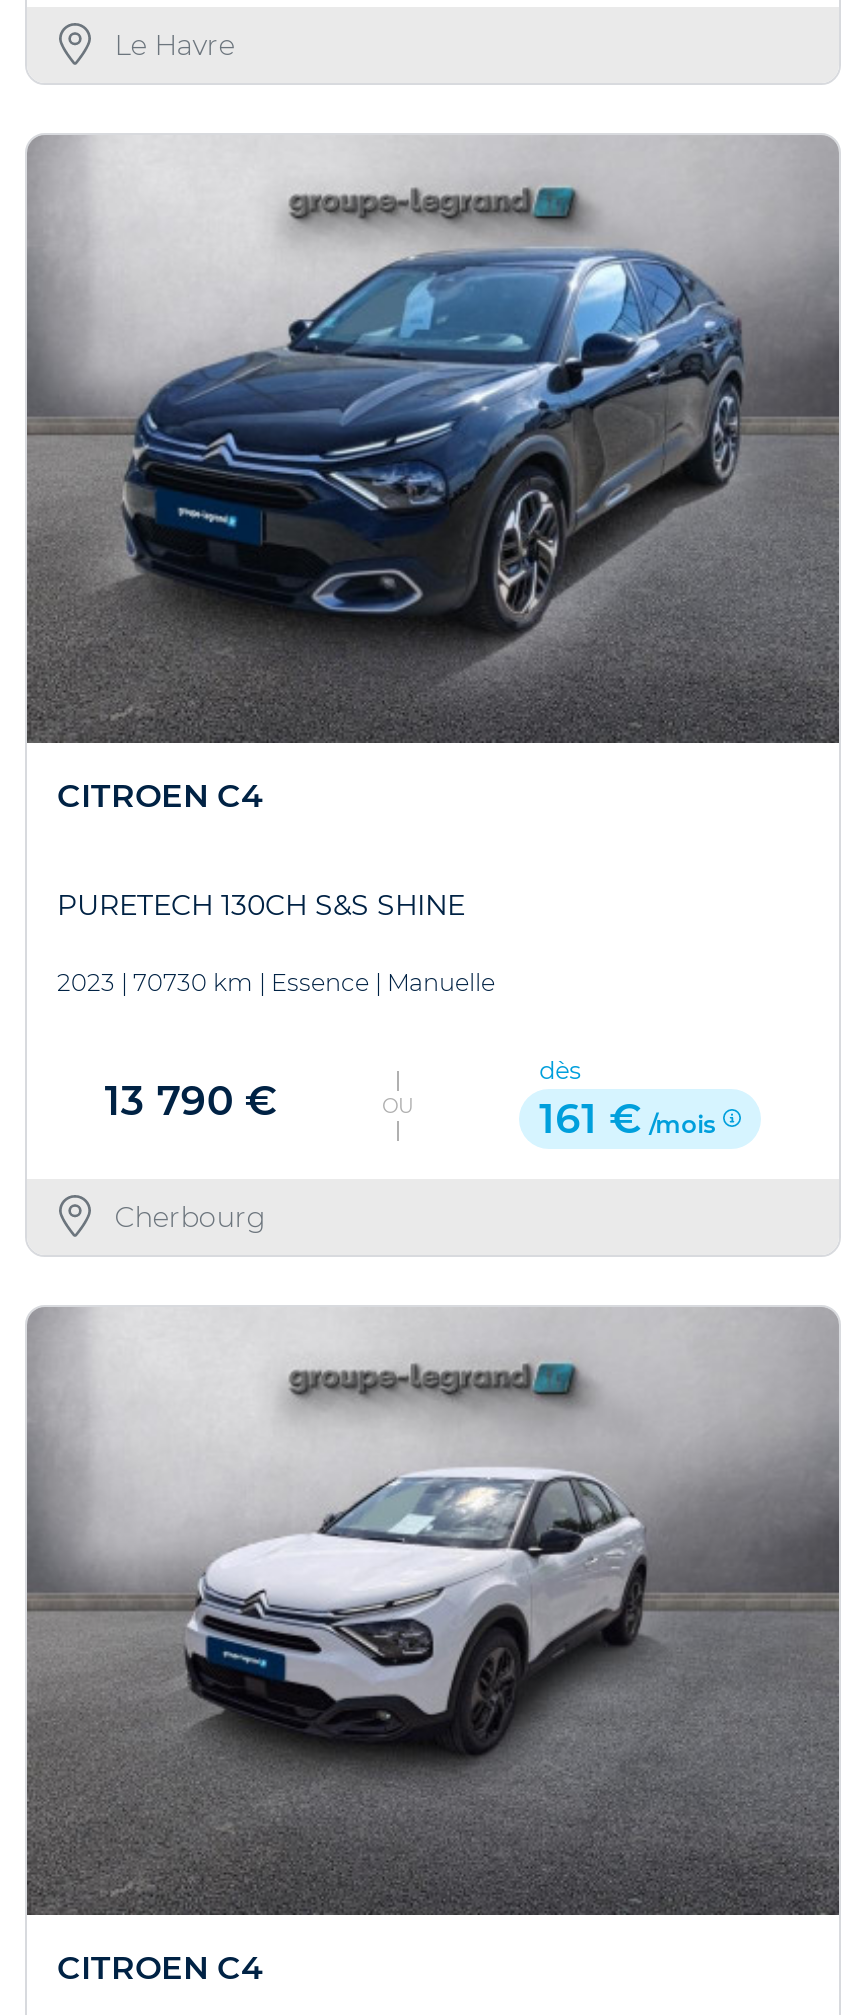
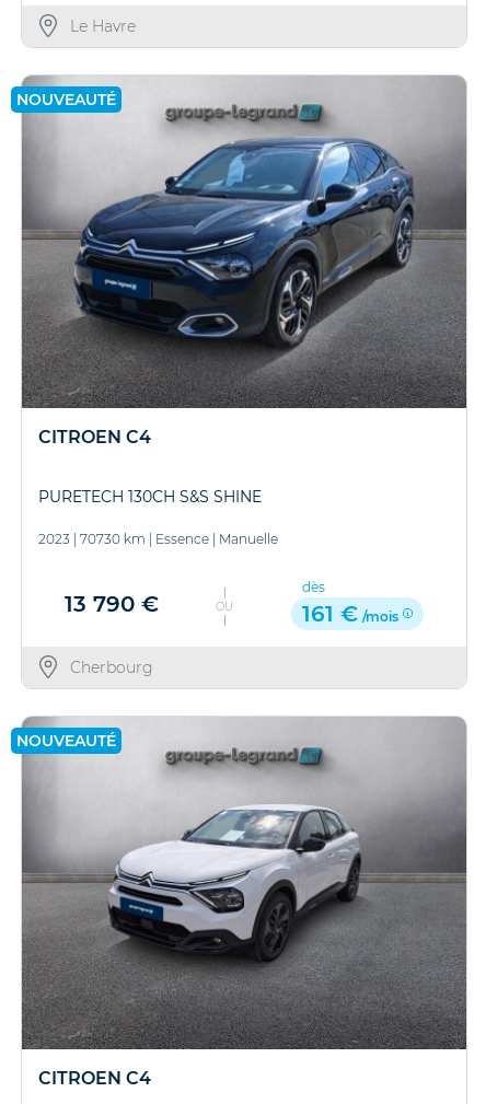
+ NOUVEAUTÉ

+ NOUVEAUTÉ
